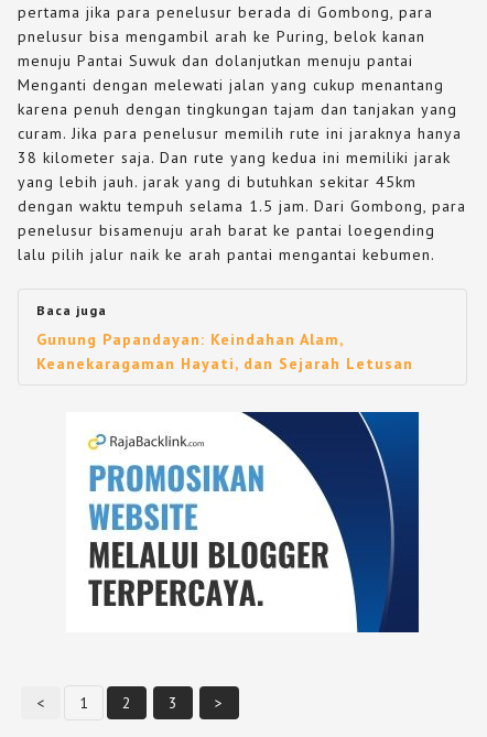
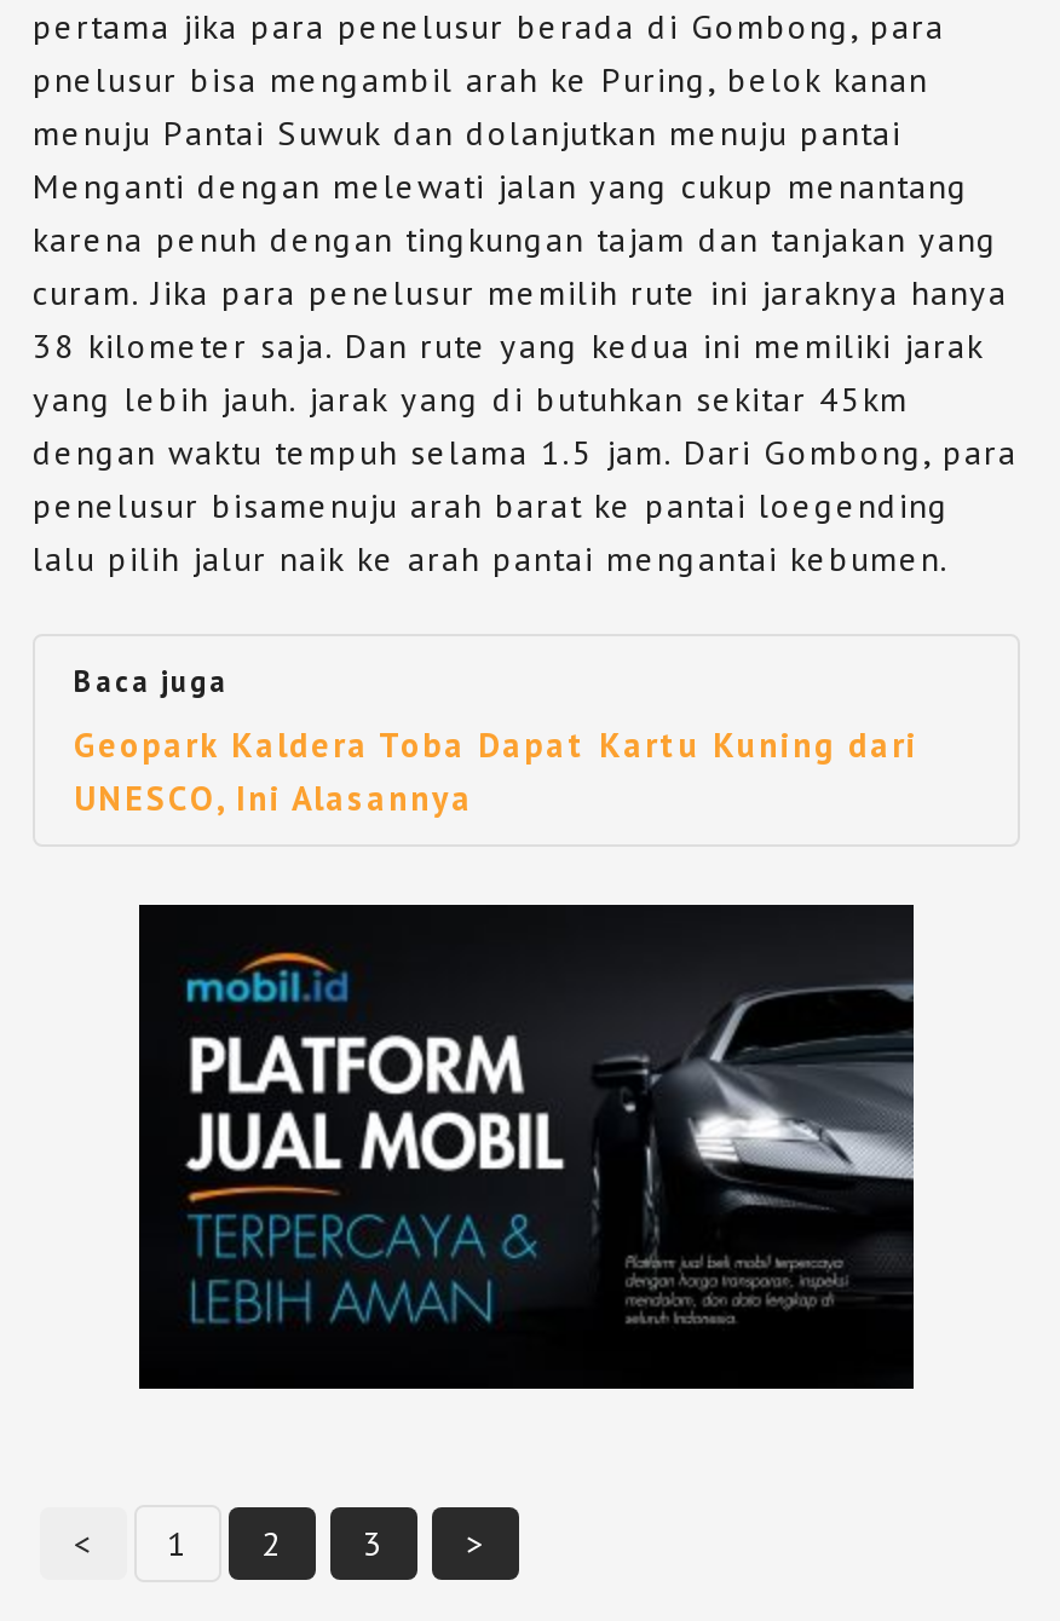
- Gunung Papandayan: Keindahan Alam,
- Keanekaragaman Hayati, dan Sejarah Letusan
+ Geopark Kaldera Toba Dapat Kartu Kuning dari
+ UNESCO, Ini Alasannya

- [image]
+ [image]
